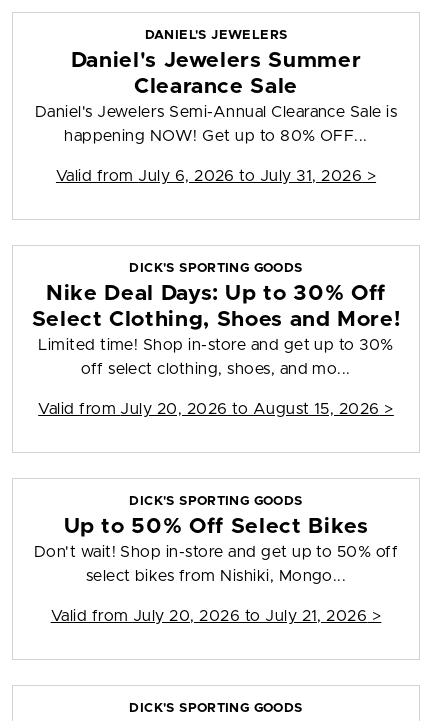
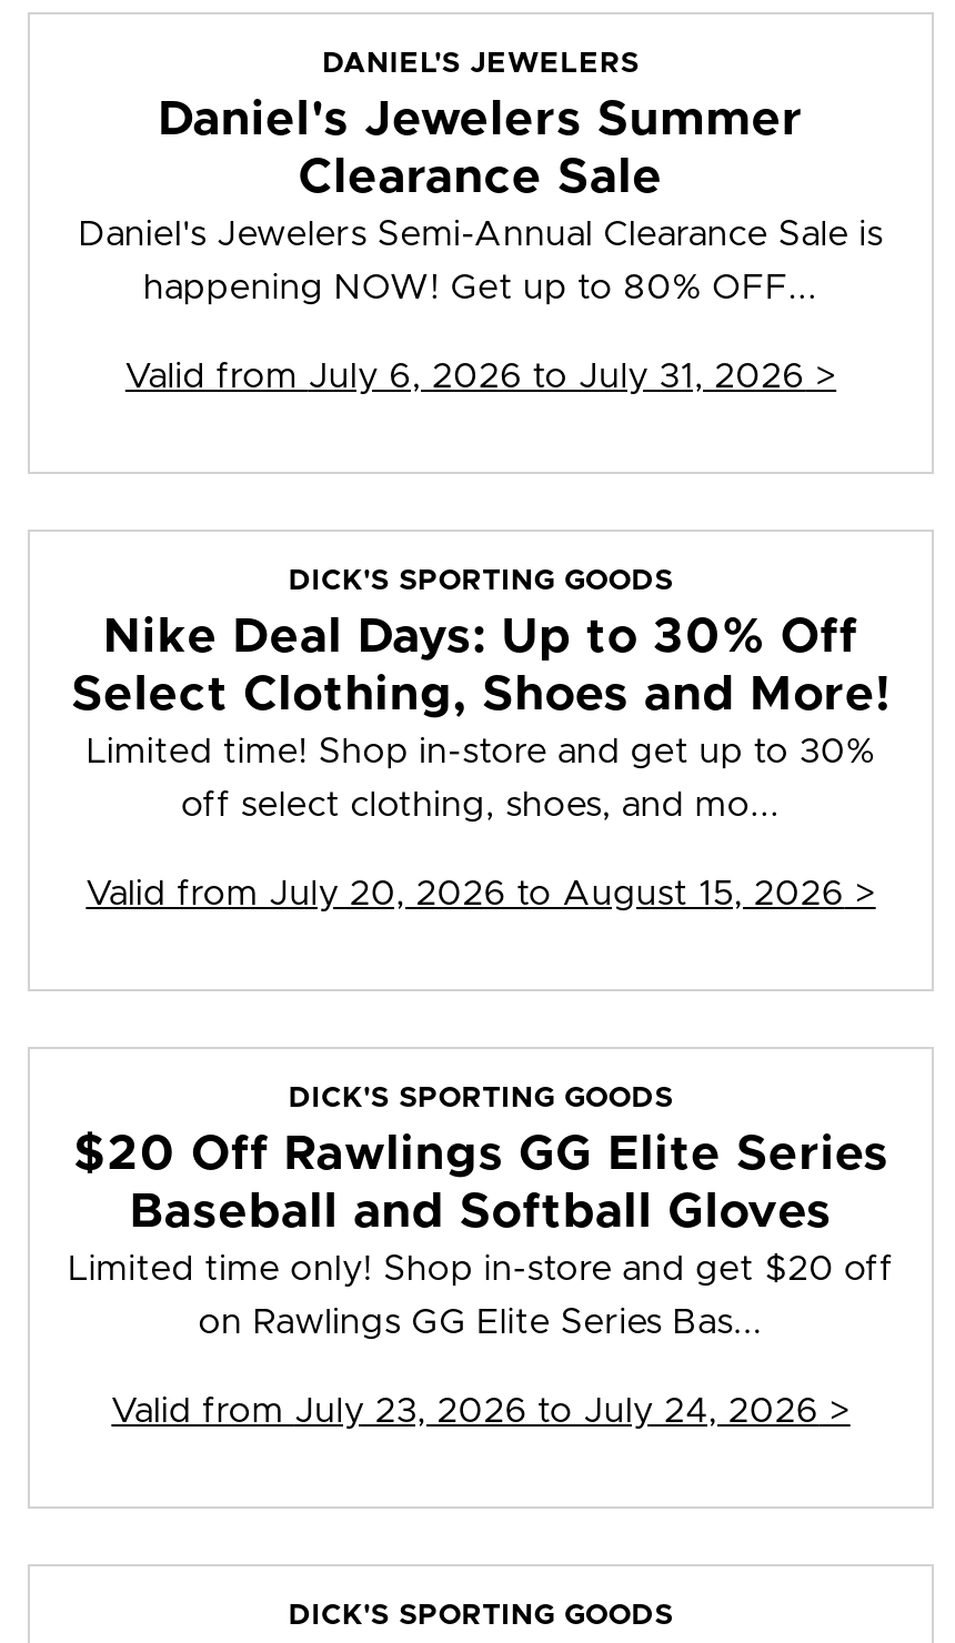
- Up to 50% Off Select Bikes
- Don't wait! Shop in-store and get up to 50% off
+ $20 Off Rawlings GG Elite Series
+ Baseball and Softball Gloves
+ Limited time only! Shop in-store and get $20 off

- select bikes from Nishiki, Mongo...
+ on Rawlings GG Elite Series Bas...

- Valid from July 20, 2026 to July 21, 2026 >
+ Valid from July 23, 2026 to July 24, 2026 >
